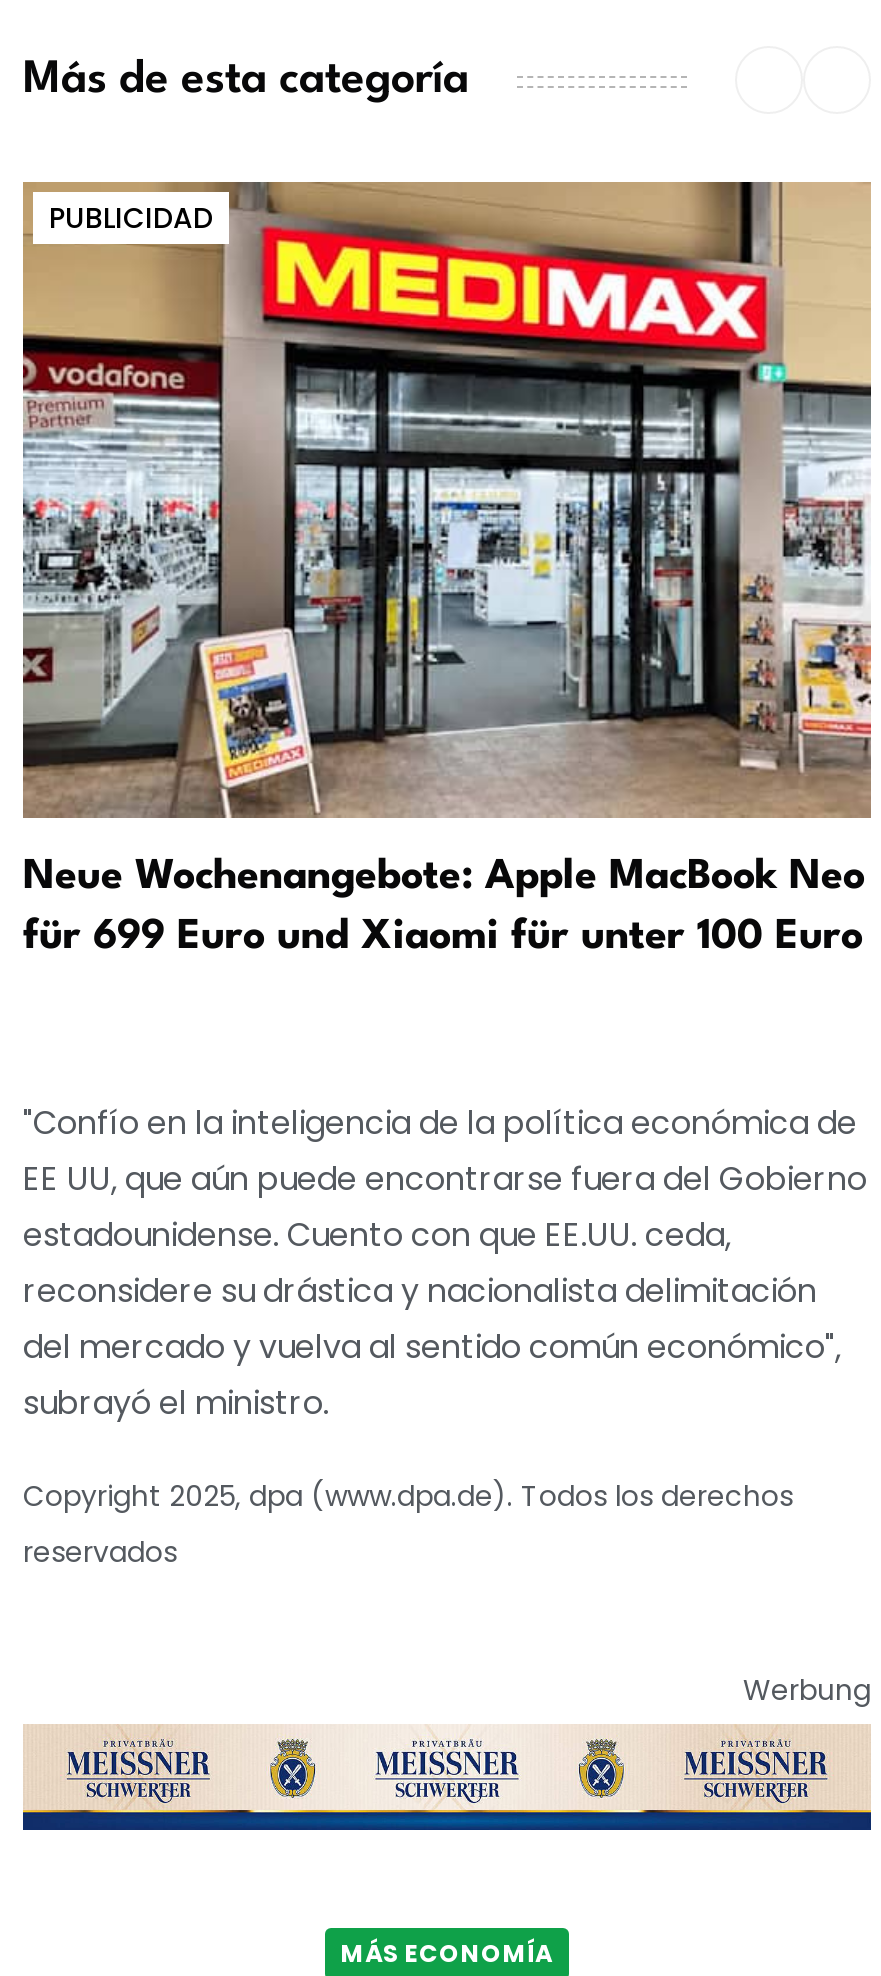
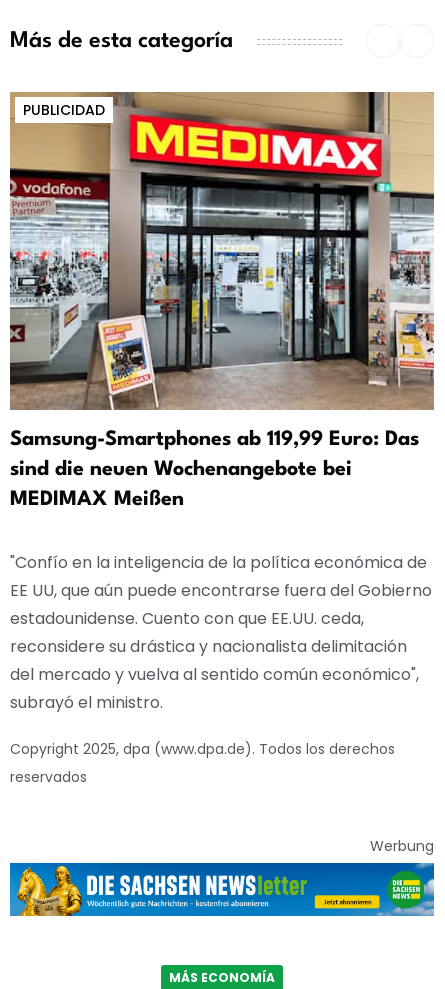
- Neue Wochenangebote: Apple MacBook Neo
- für 699 Euro und Xiaomi für unter 100 Euro
+ Samsung-Smartphones ab 119,99 Euro: Das
+ sind die neuen Wochenangebote bei
+ MEDIMAX Meißen

- [image]
+ [image]
